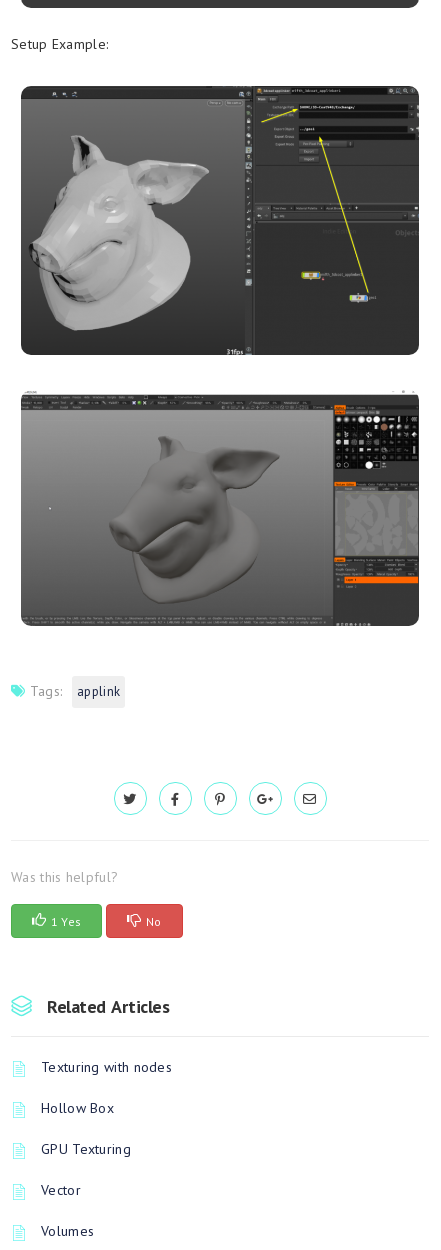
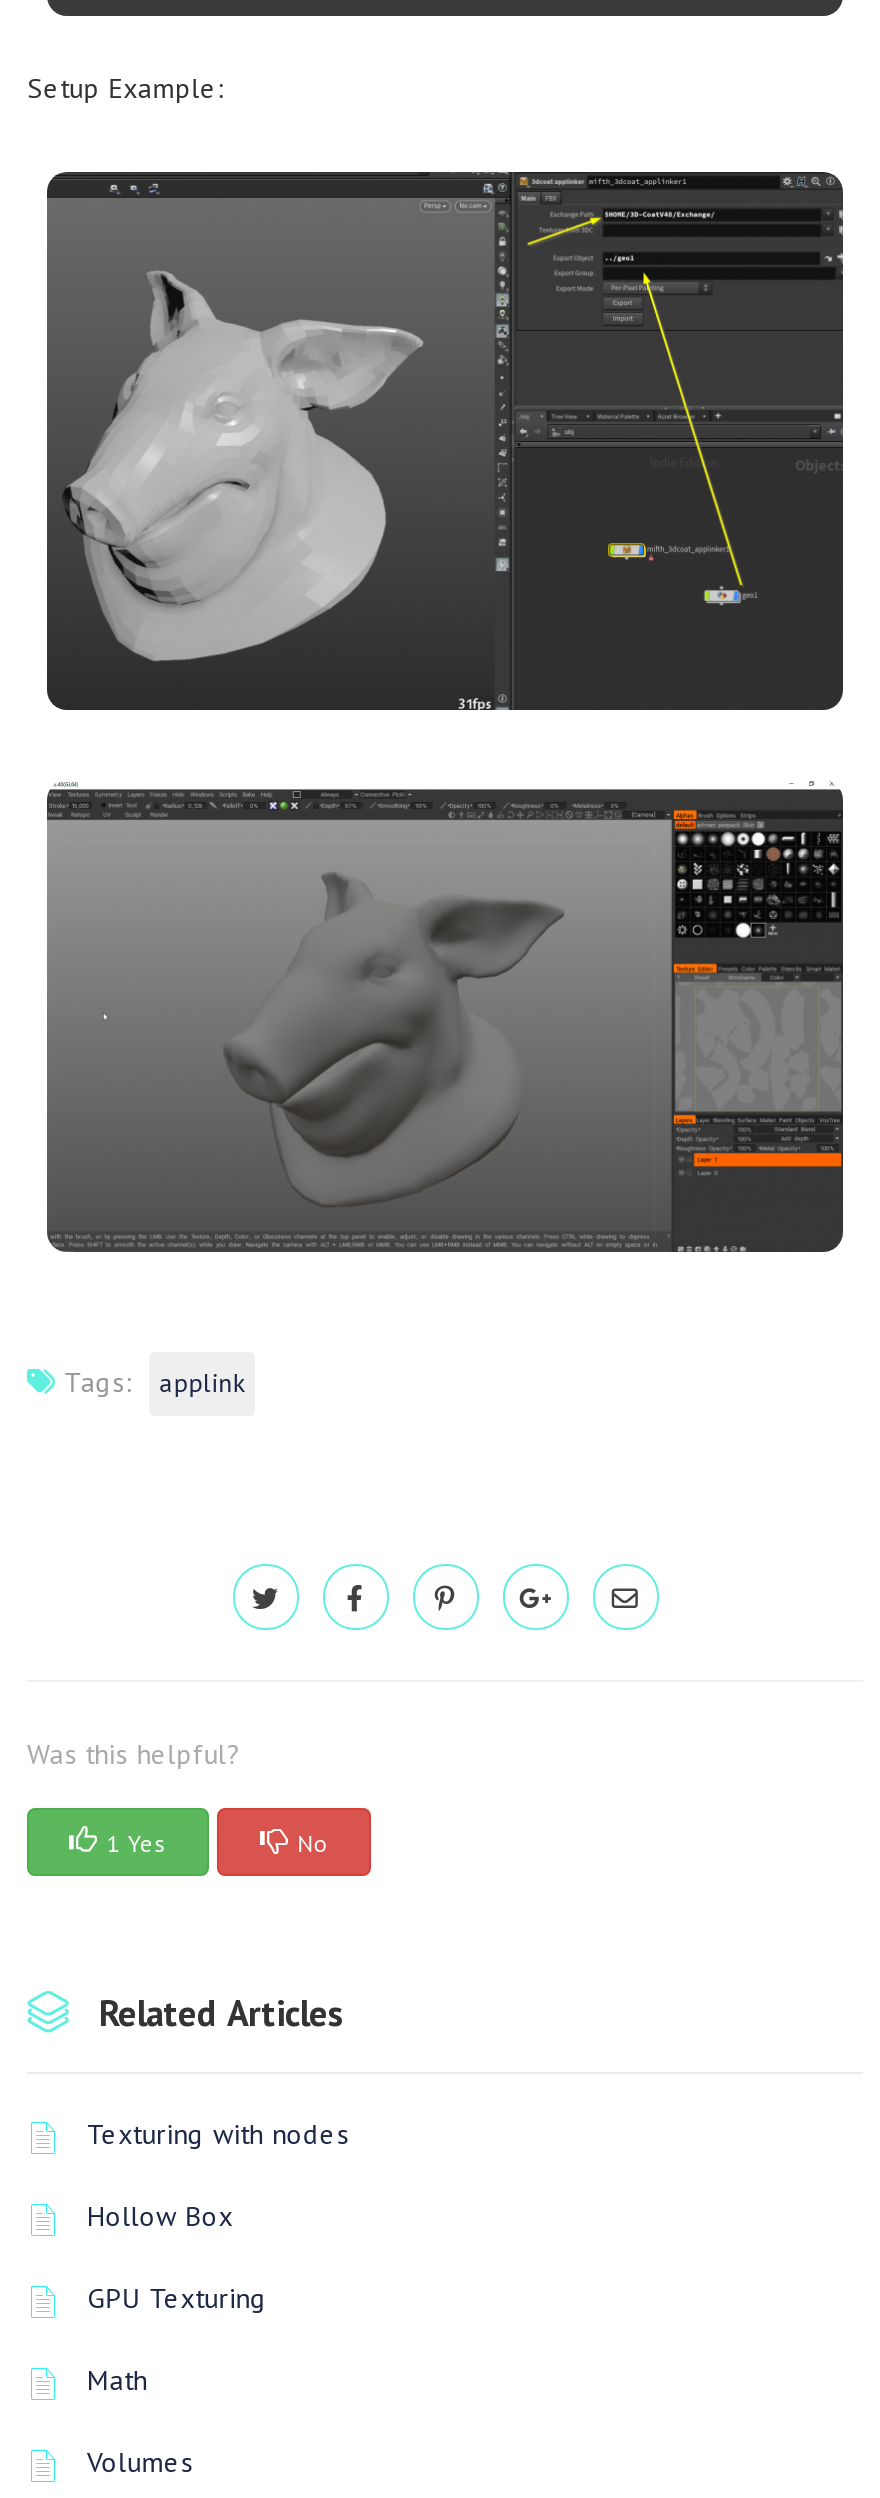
- Vector
+ Math
